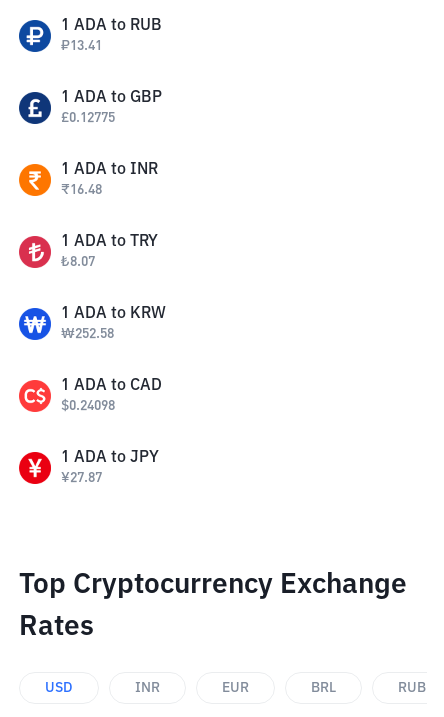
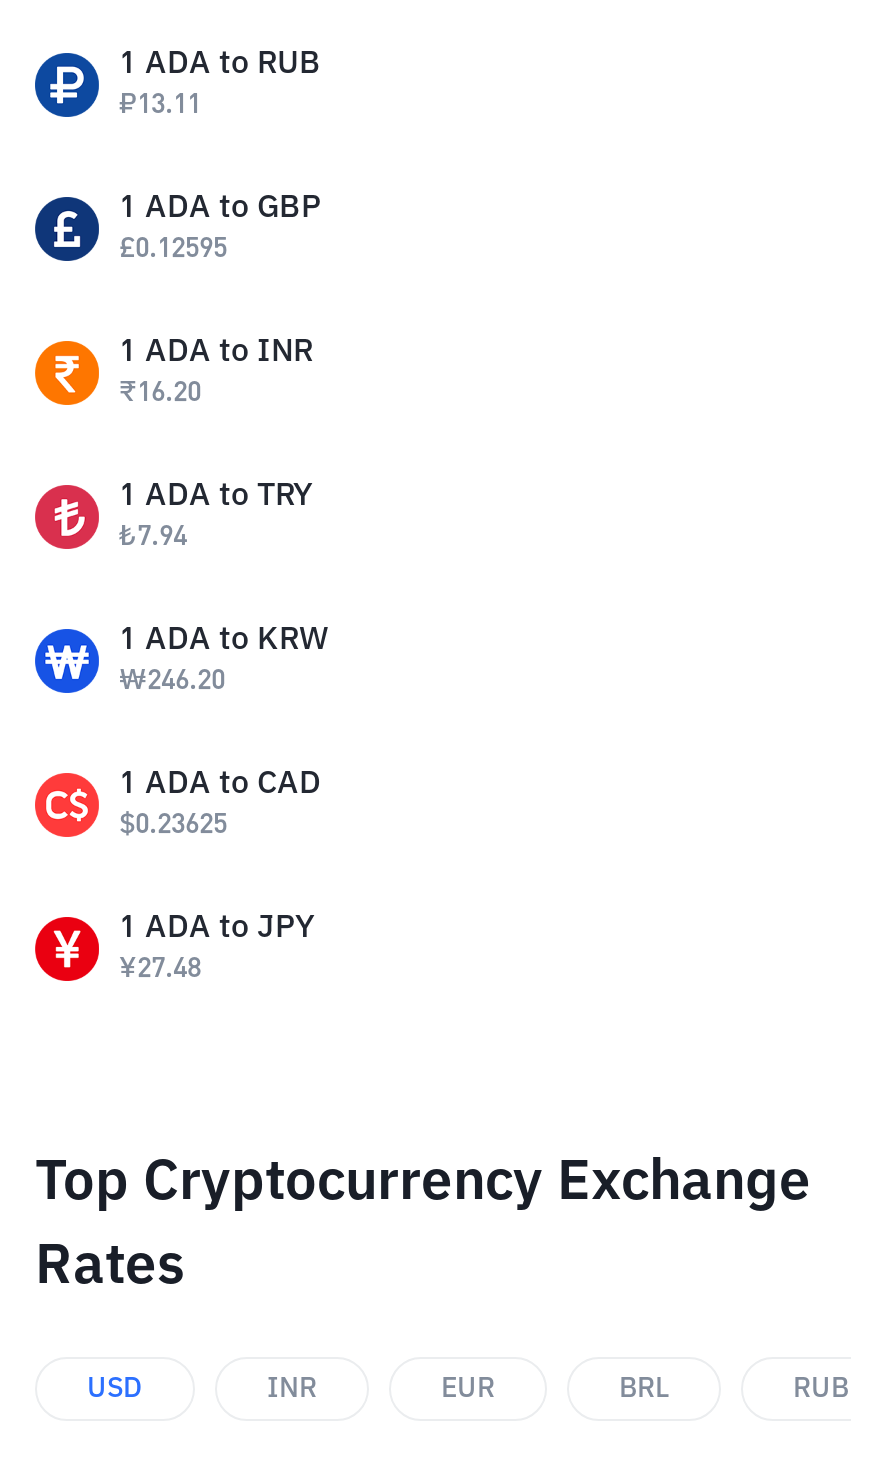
- ₽13.41
+ ₽13.11

- £0.12775
+ £0.12595

- ₹16.48
+ ₹16.20

- ₺8.07
+ ₺7.94

- ₩252.58
+ ₩246.20

- $0.24098
+ $0.23625

- ¥27.87
+ ¥27.48
